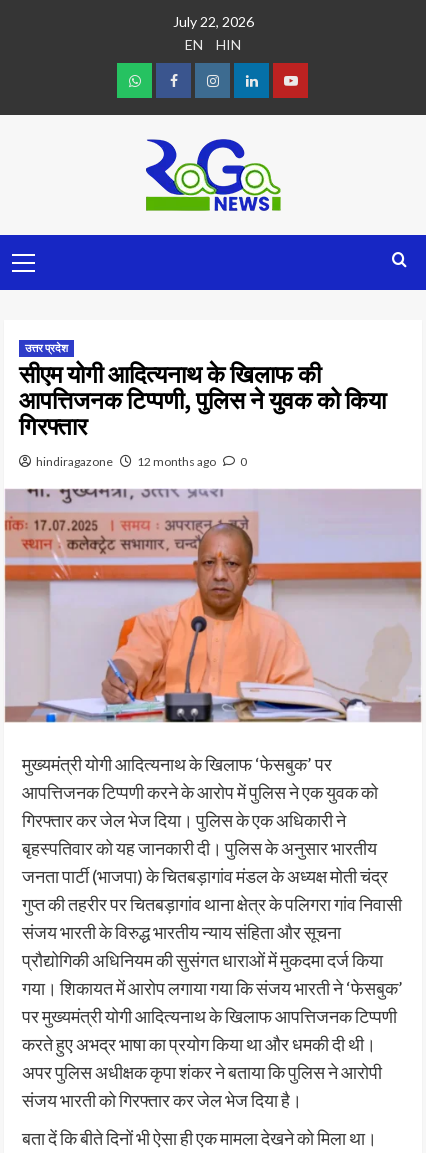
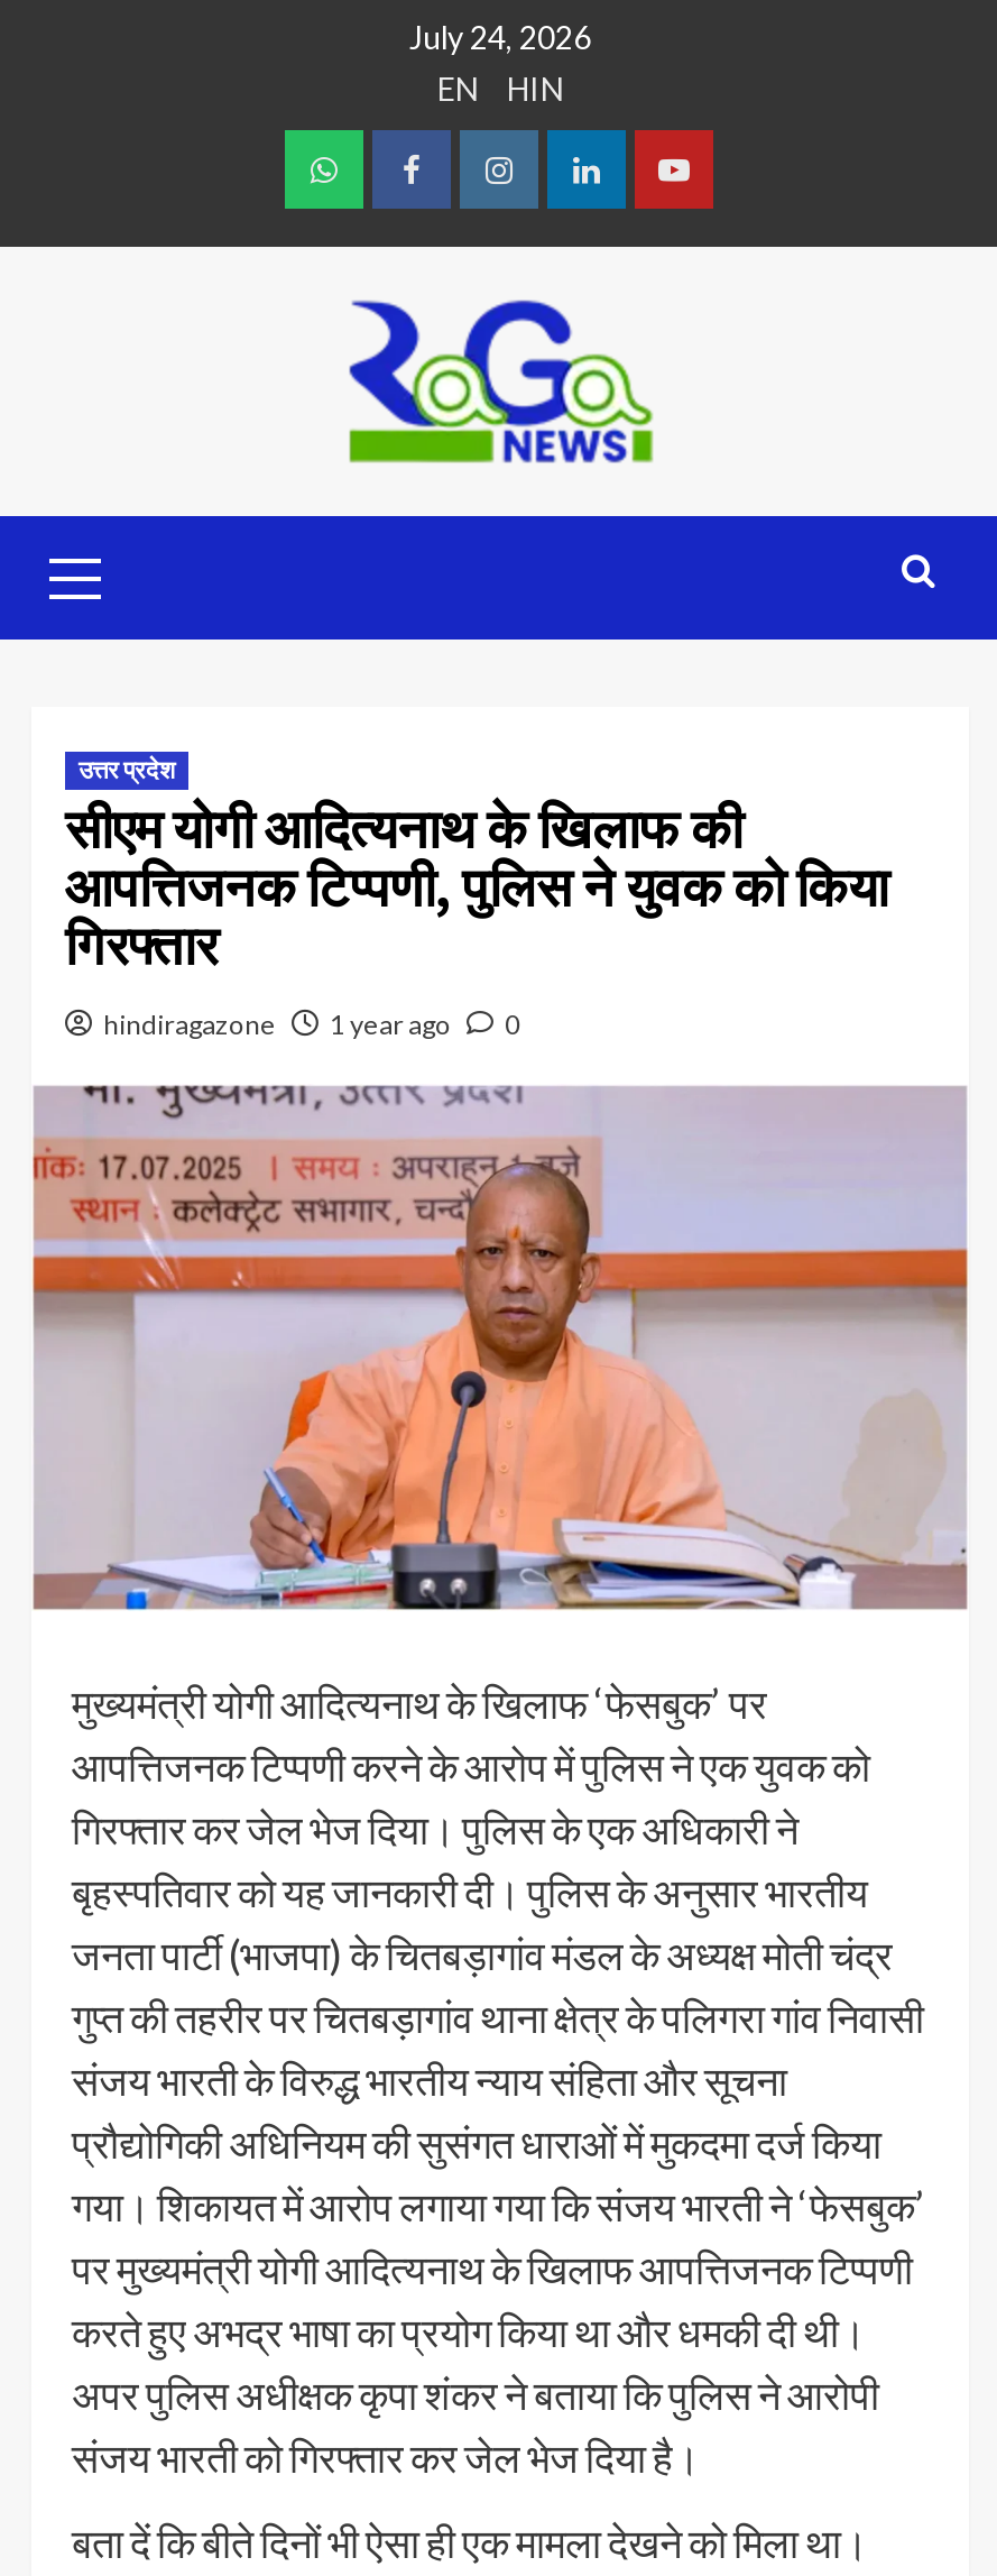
- July 22, 2026
+ July 24, 2026

- hindiragazone 12 months ago 0
+ hindiragazone 1 year ago 0
